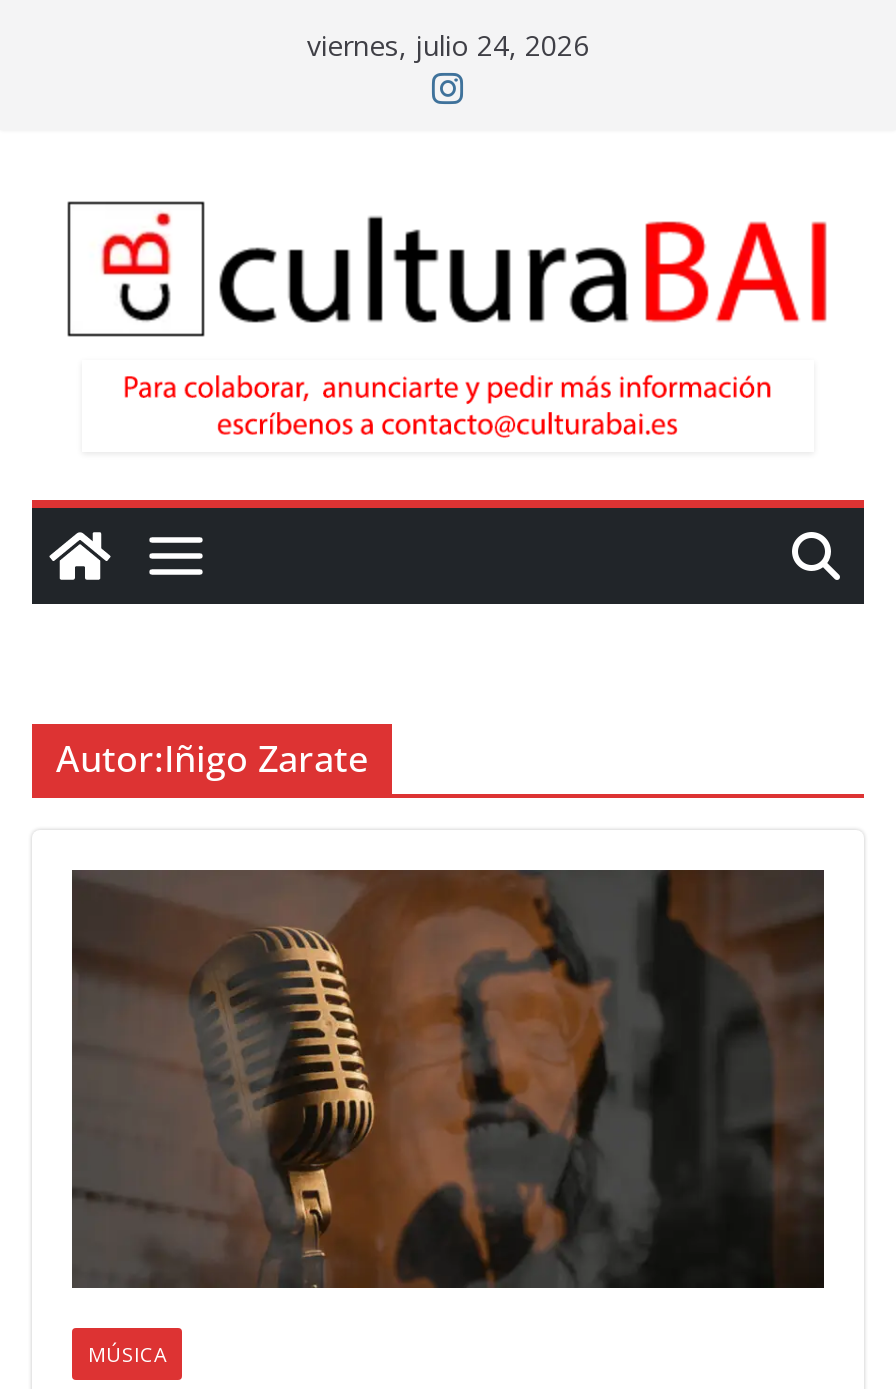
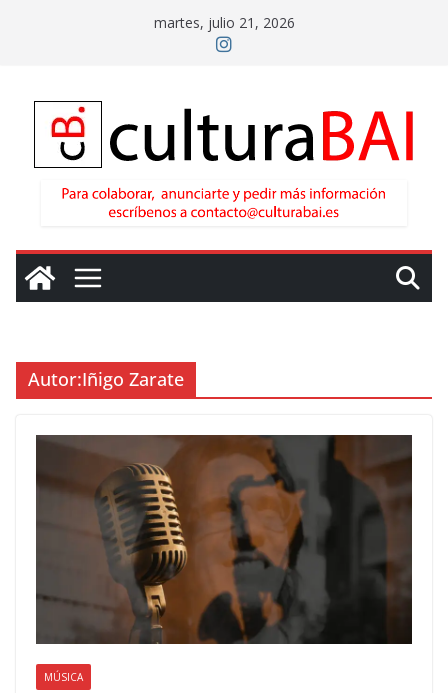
- viernes, julio 24, 2026
+ martes, julio 21, 2026
